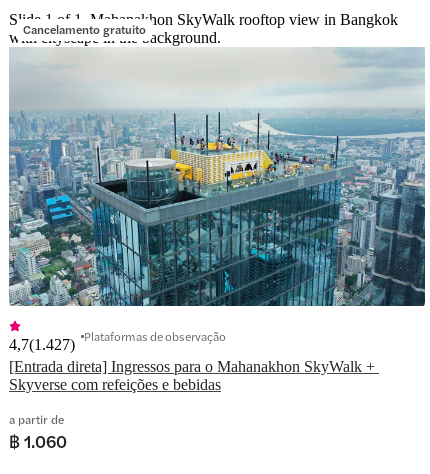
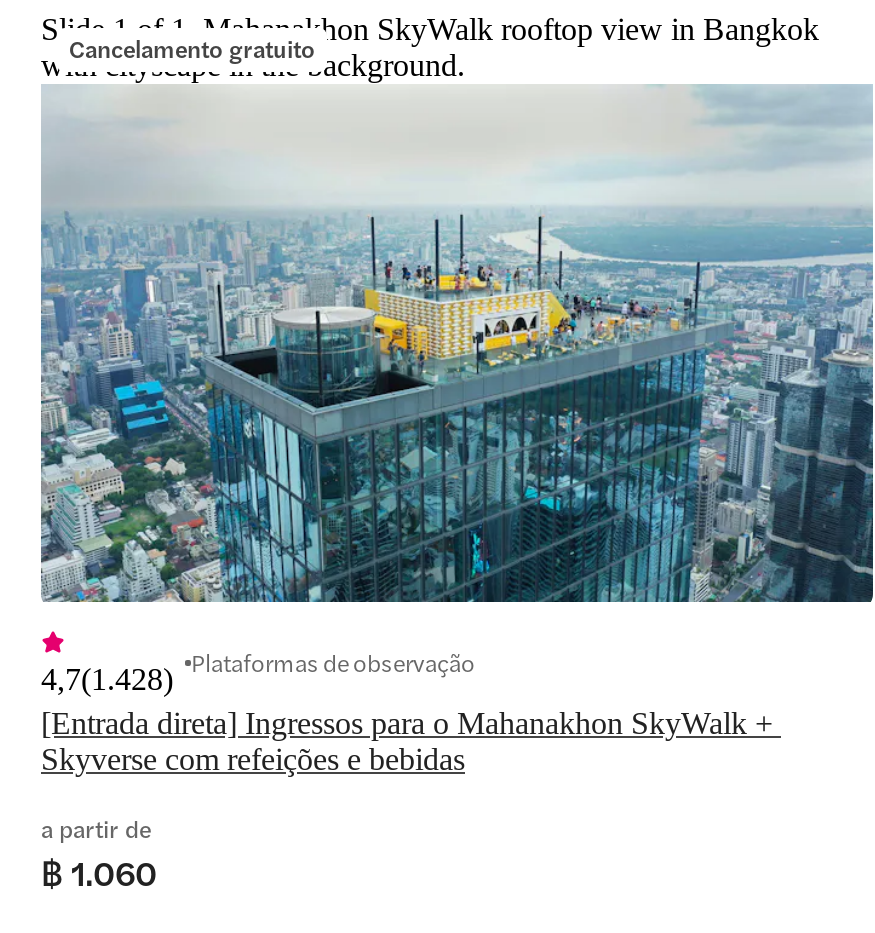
- 4,7(1.427) Plataformas de observação
+ 4,7(1.428) Plataformas de observação
